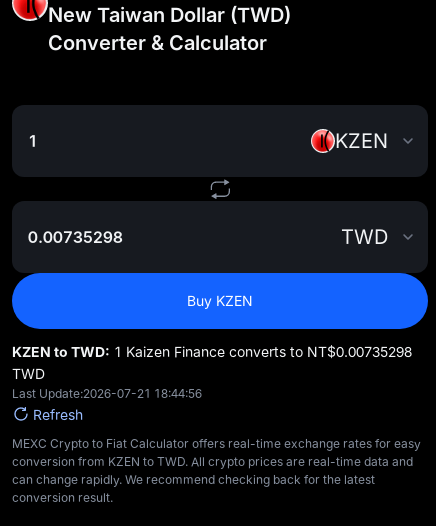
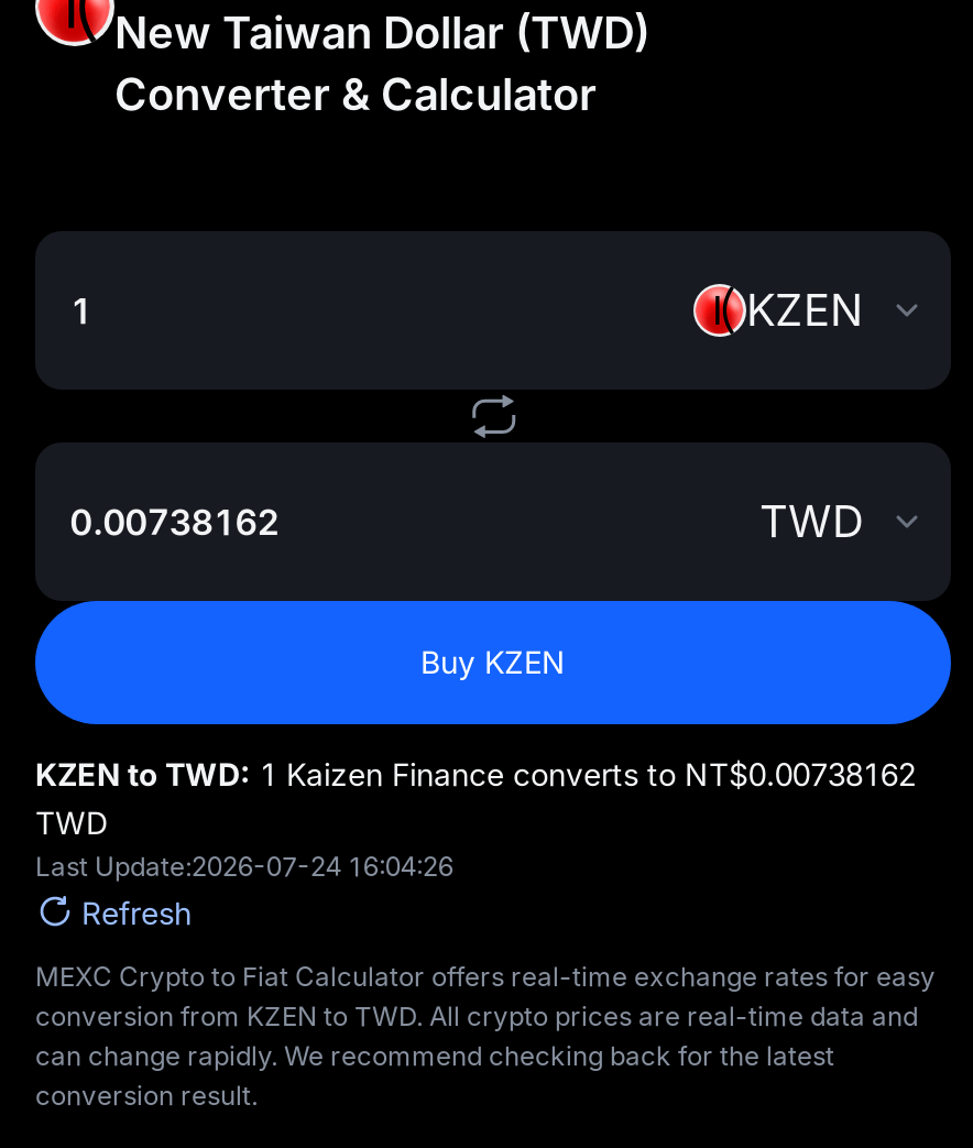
- KZEN to TWD: 1 Kaizen Finance converts to NT$0.00735298
+ KZEN to TWD: 1 Kaizen Finance converts to NT$0.00738162

- Last Update:2026-07-21 18:44:56
+ Last Update:2026-07-24 16:04:26
